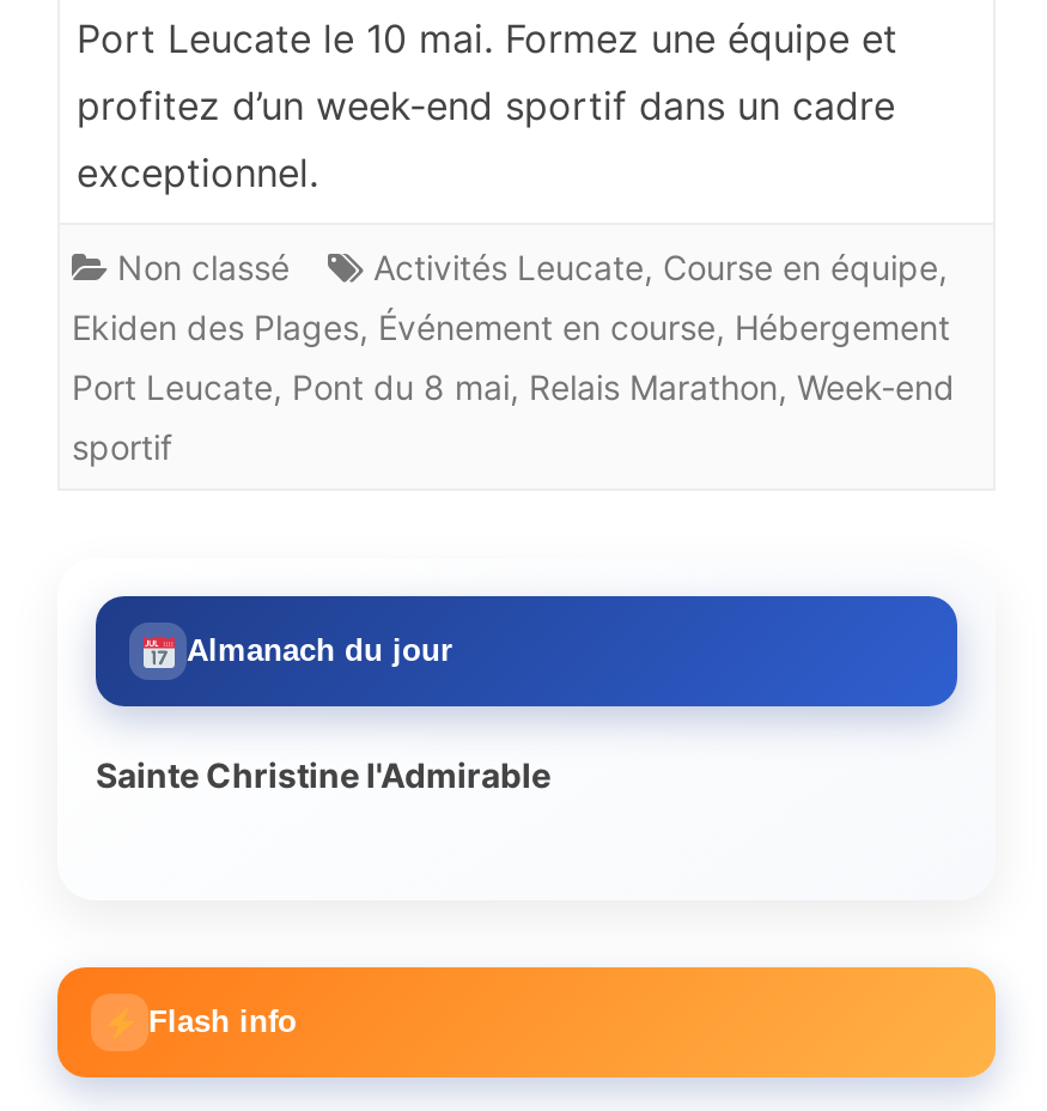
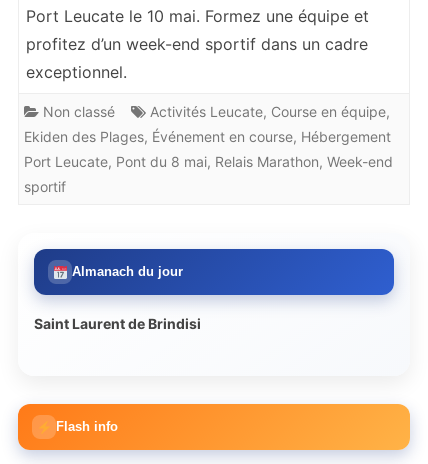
- Sainte Christine l'Admirable
+ Saint Laurent de Brindisi
